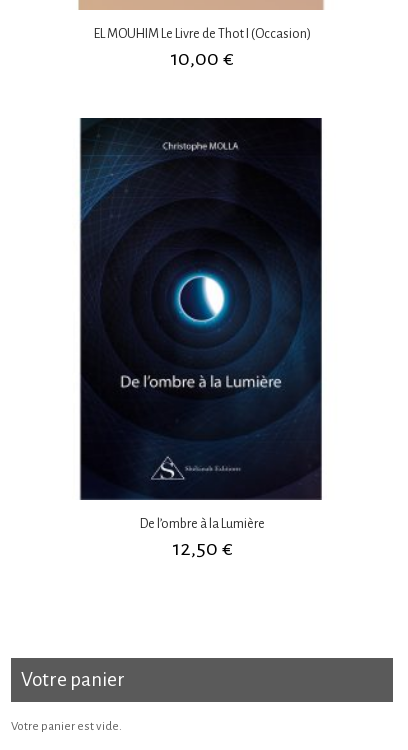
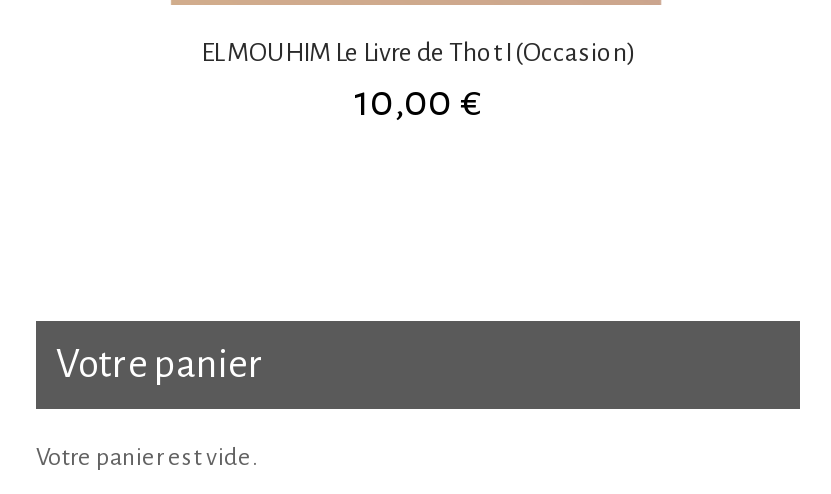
- [image]
- De l’ombre à la Lumière
- 12,50 €
